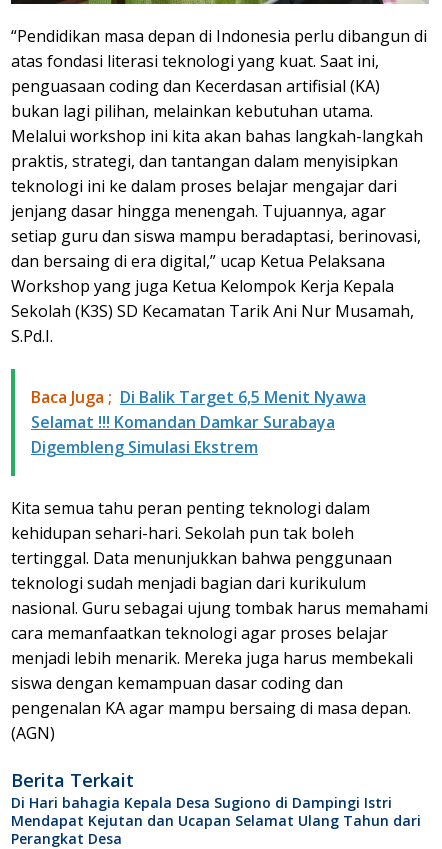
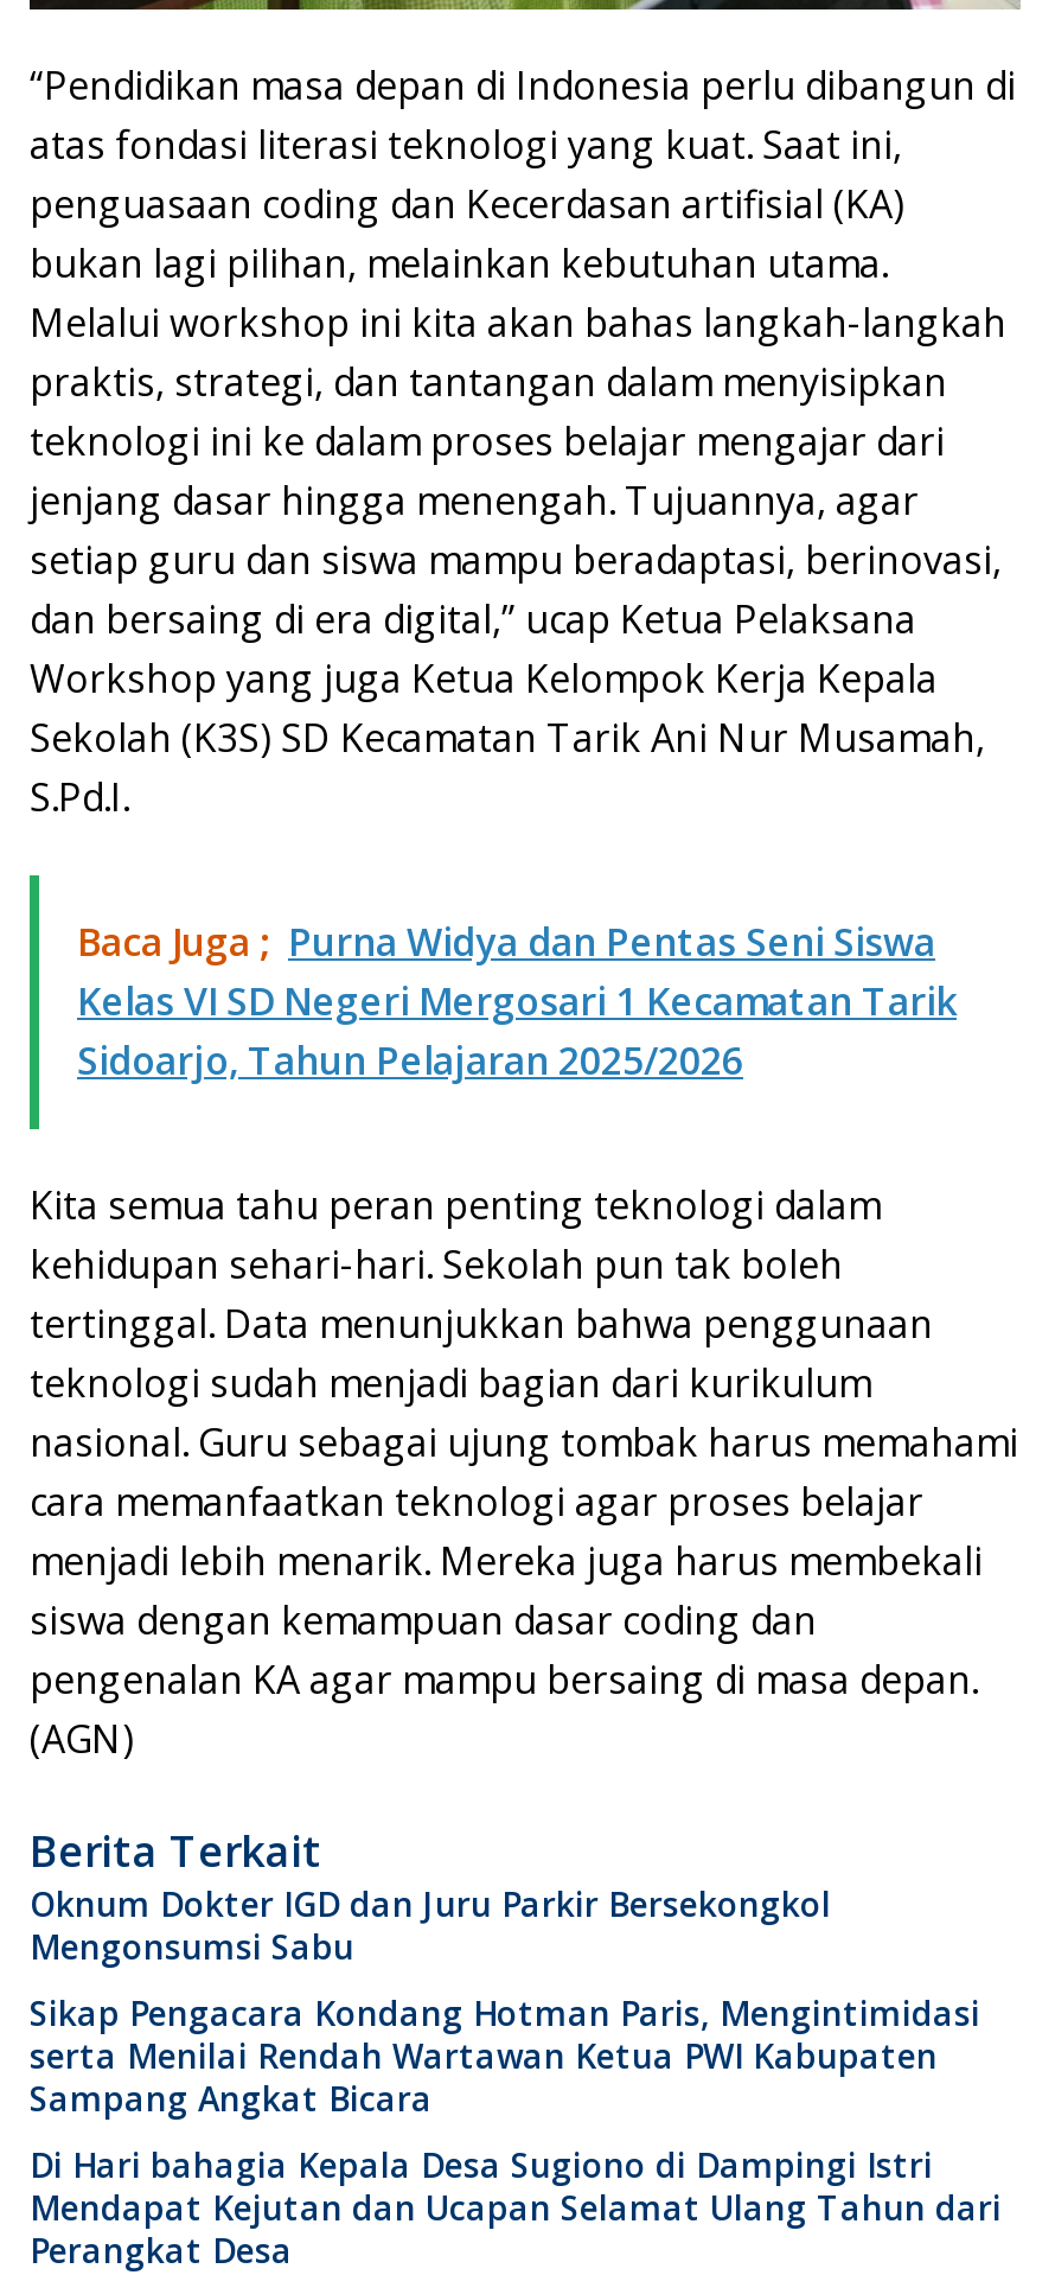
- Baca Juga ; Di Balik Target 6,5 Menit Nyawa
- Selamat !!! Komandan Damkar Surabaya
- Digembleng Simulasi Ekstrem
+ Baca Juga ; Purna Widya dan Pentas Seni Siswa
+ Kelas VI SD Negeri Mergosari 1 Kecamatan Tarik
+ Sidoarjo, Tahun Pelajaran 2025/2026

+ Oknum Dokter IGD dan Juru Parkir Bersekongkol
+ Mengonsumsi Sabu
+ Sikap Pengacara Kondang Hotman Paris, Mengintimidasi
+ serta Menilai Rendah Wartawan Ketua PWI Kabupaten
+ Sampang Angkat Bicara
